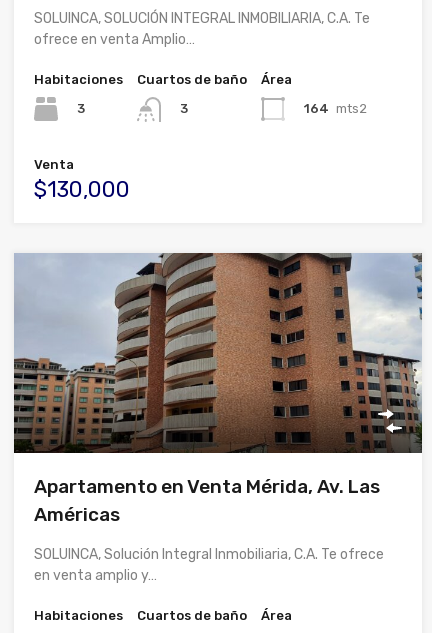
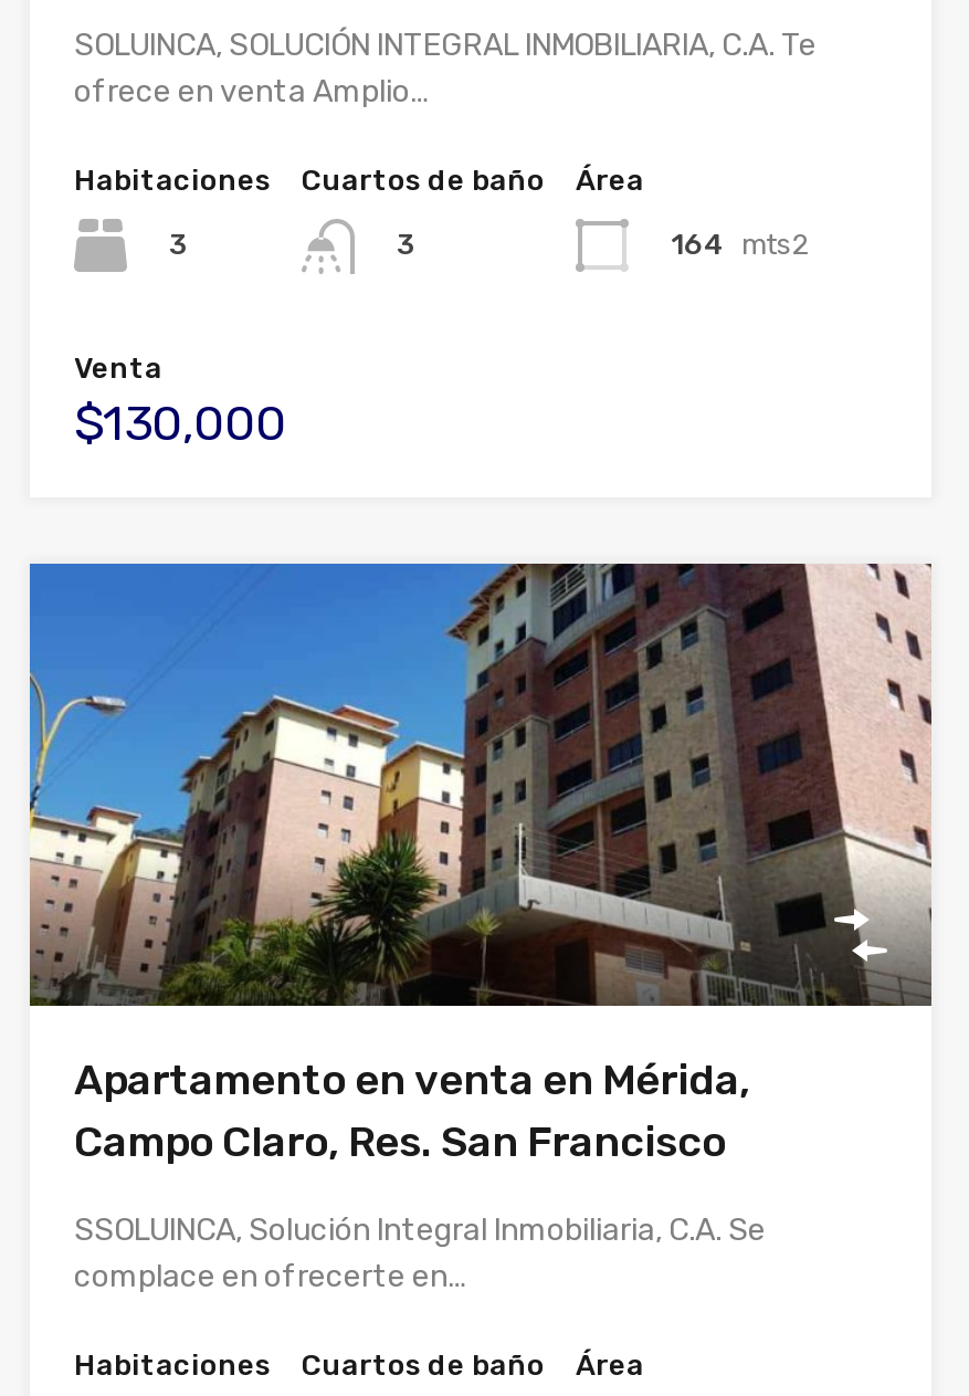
- [image]
- Apartamento en Venta Mérida, Av. Las
- Américas
+ [image]
+ Apartamento en venta en Mérida,
+ Campo Claro, Res. San Francisco

- SOLUINCA, Solución Integral Inmobiliaria, C.A. Te ofrece
- en venta amplio y…
+ SSOLUINCA, Solución Integral Inmobiliaria, C.A. Se
+ complace en ofrecerte en…
